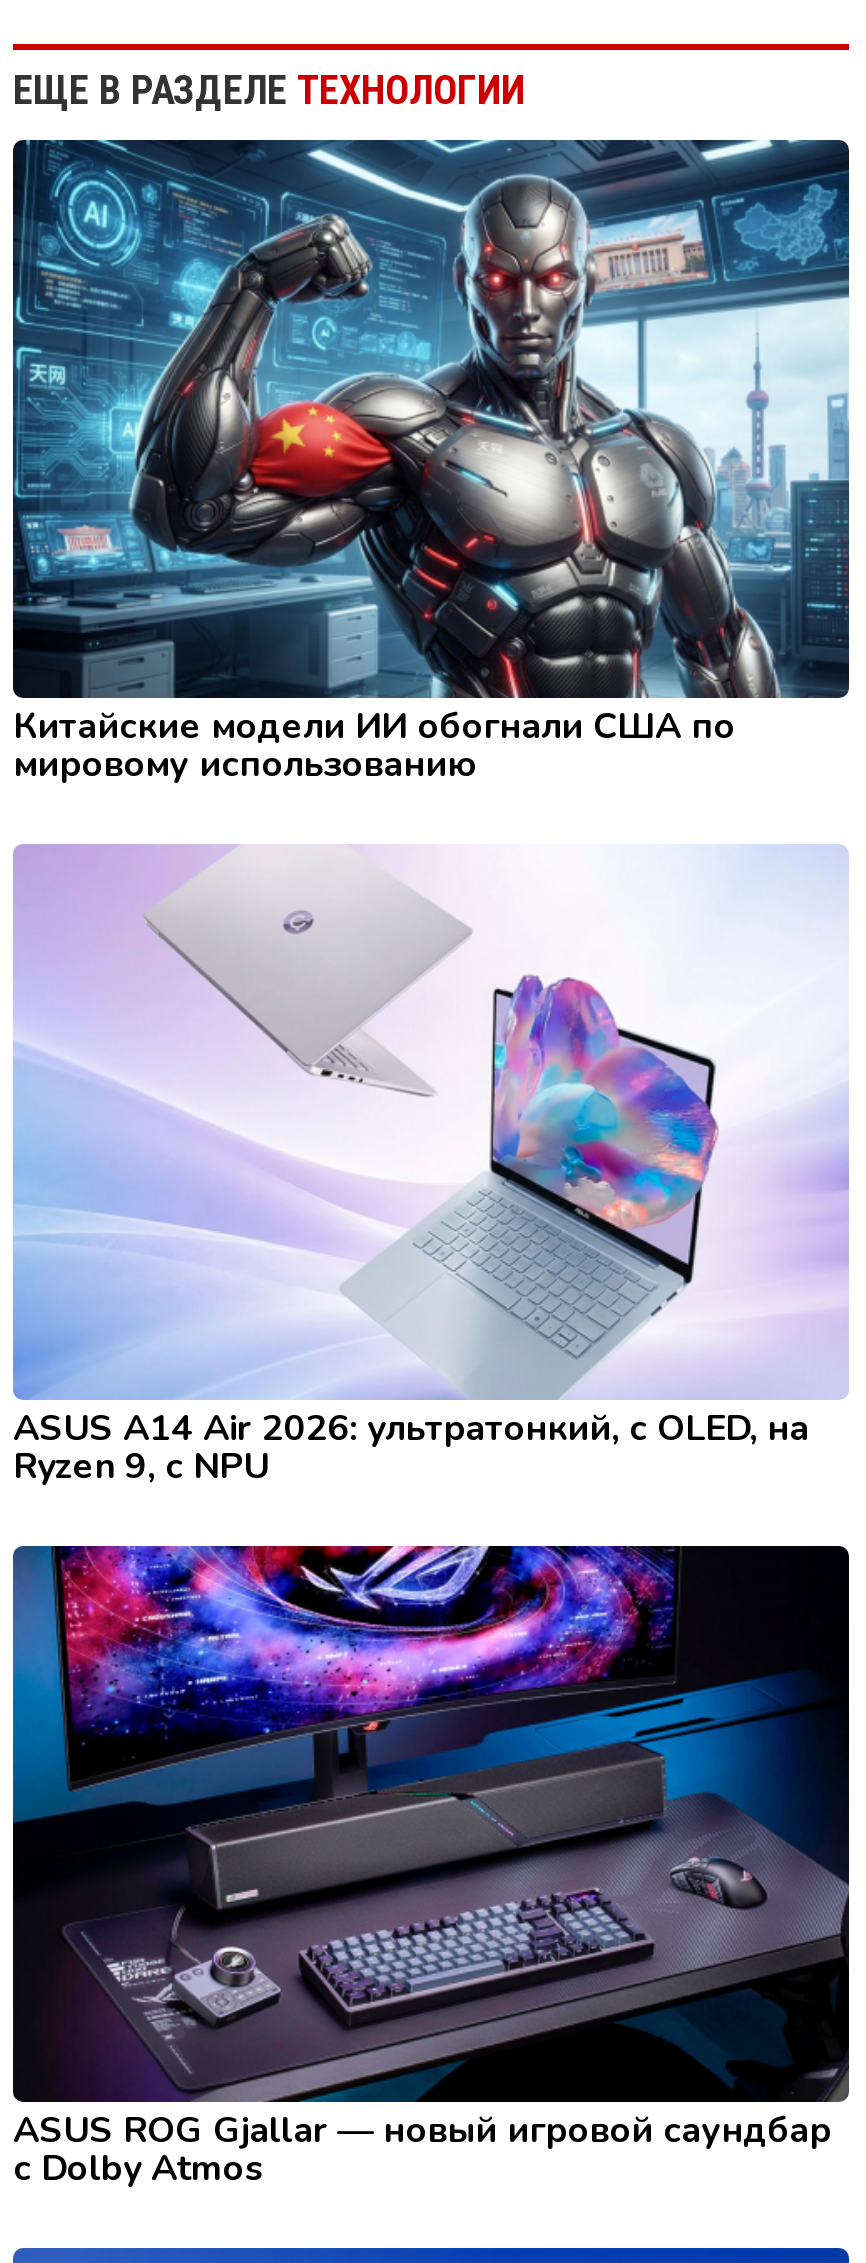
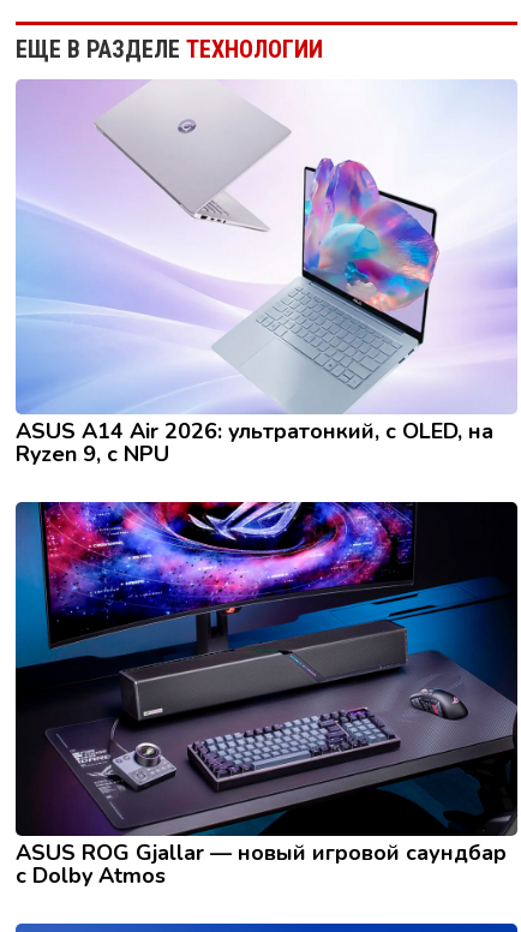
- [image]
- Китайские модели ИИ обогнали США по
- мировому использованию
